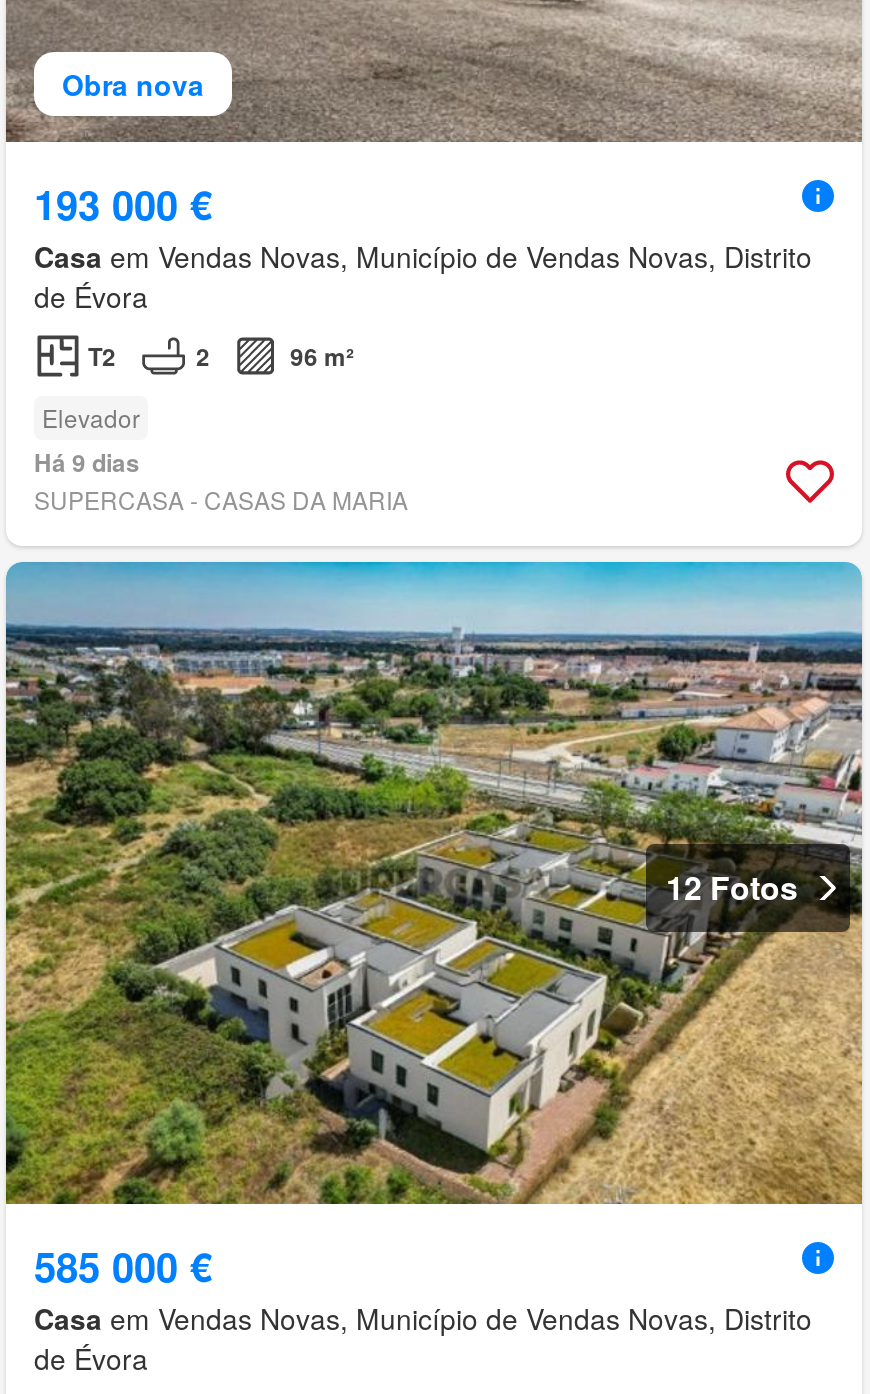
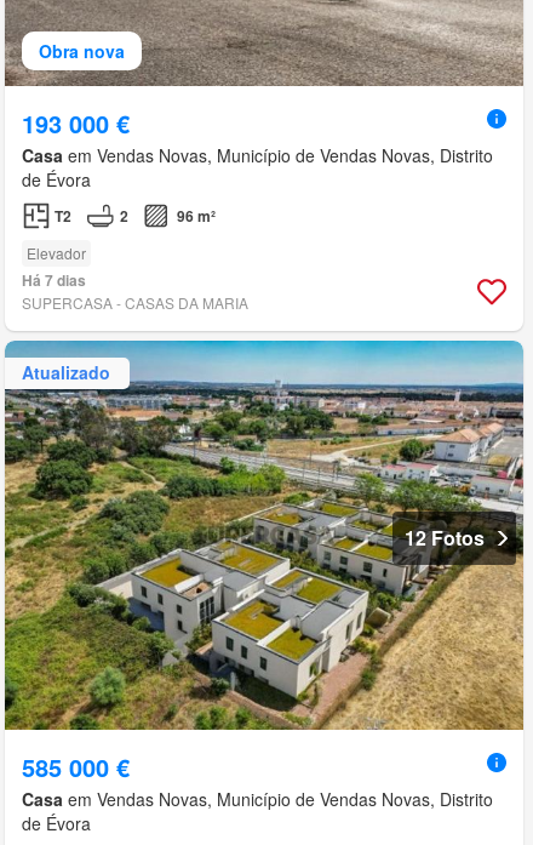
- Há 9 dias
+ Há 7 dias

+ Atualizado
